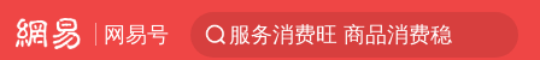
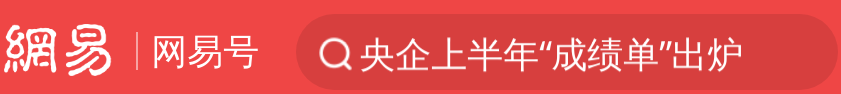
- 服务消费旺 商品消费稳
+ 央企上半年“成绩单”出炉
